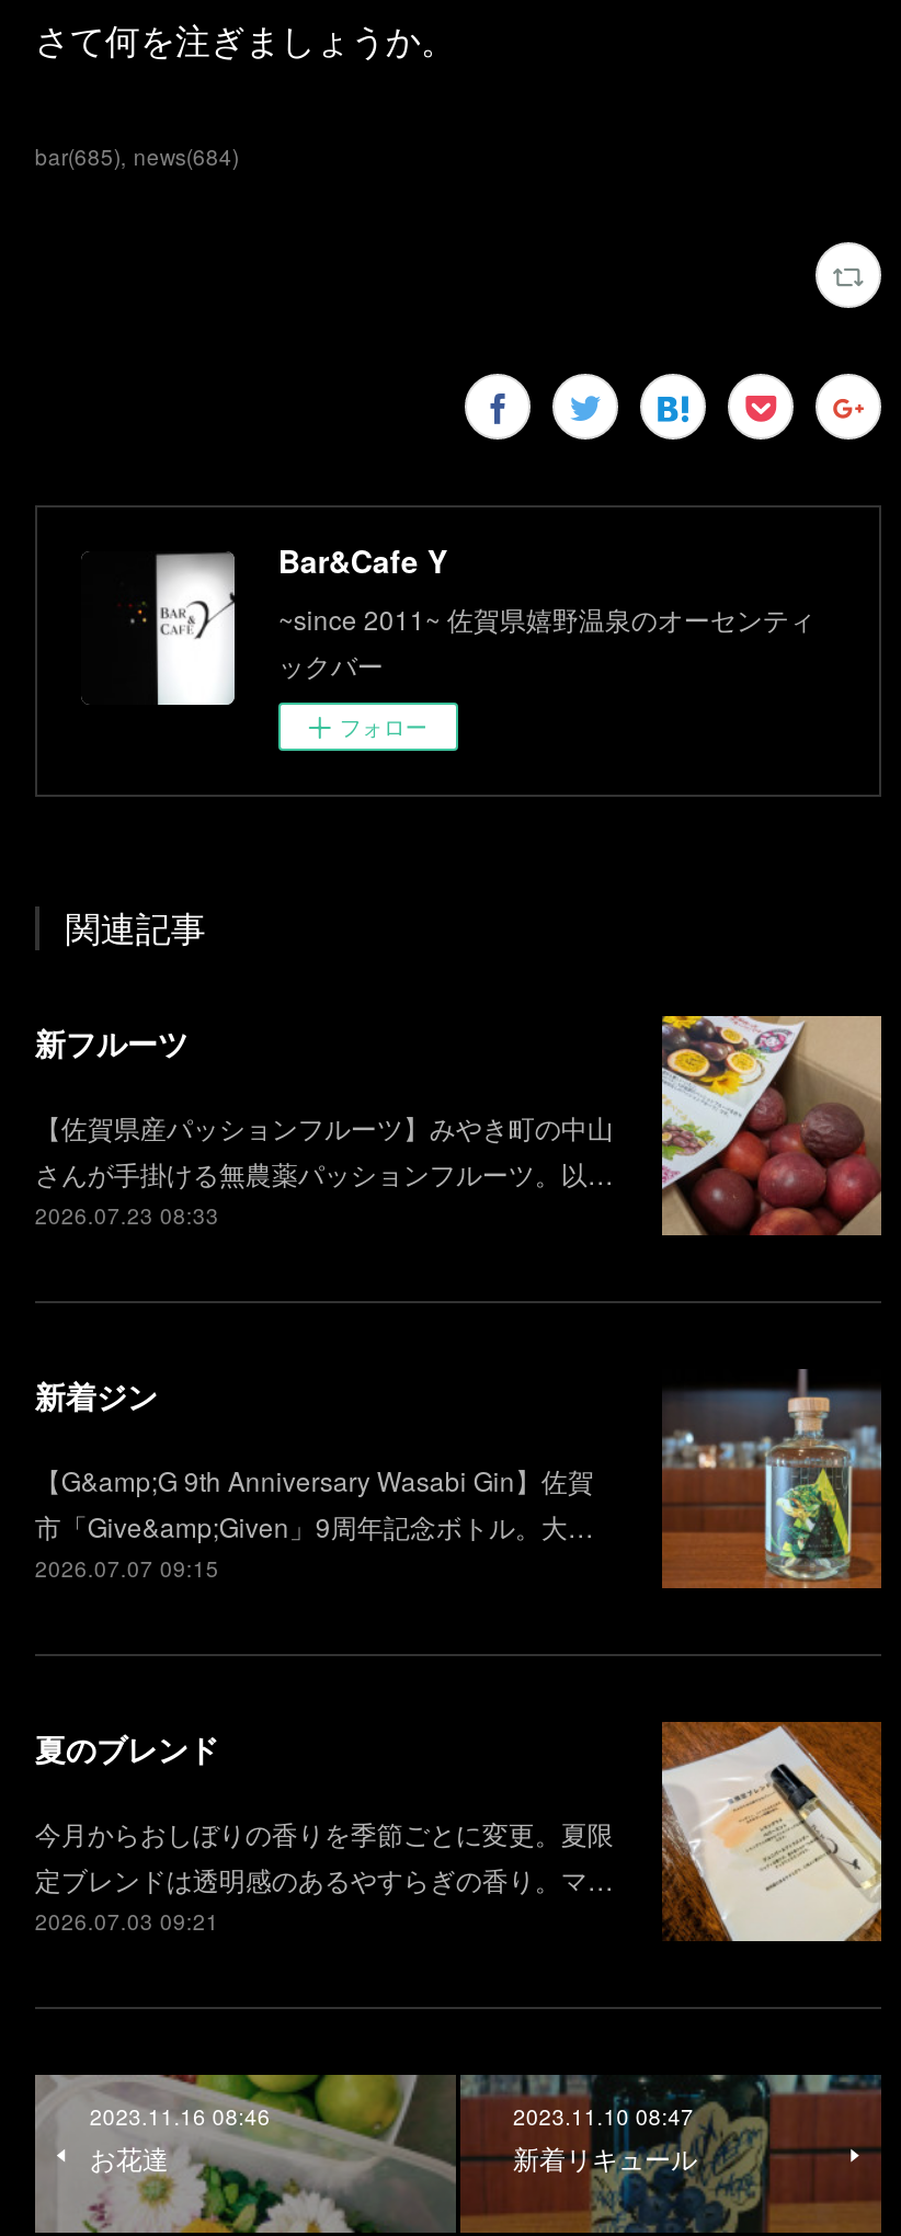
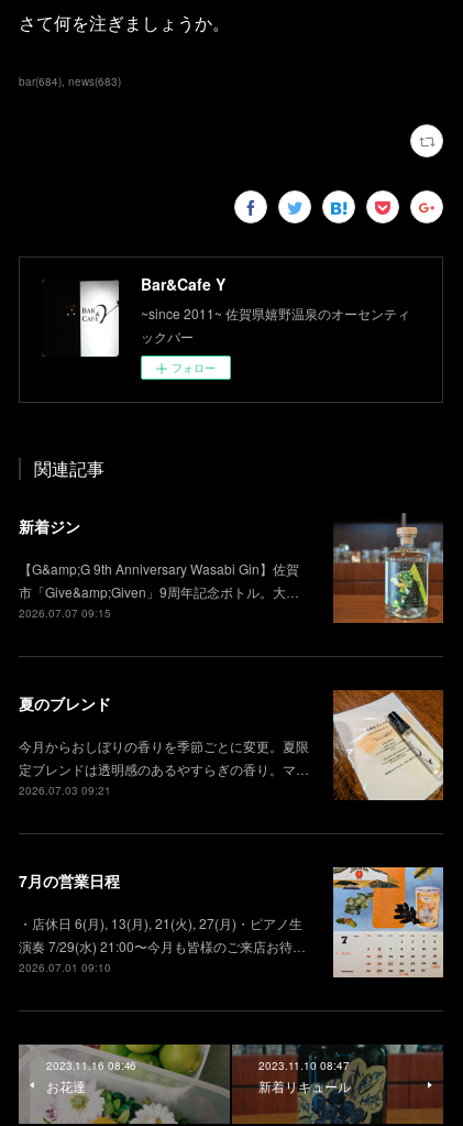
- bar(685) news(684)
+ bar(684) news(683)

- [image]
- 新フルーツ
- 【佐賀県産パッションフルーツ】みやき町の中山
- さんが手掛ける無農薬パッションフルーツ。以…
- 2026.07.23 08:33

moved up: [image] | 新着ジン | 【G&amp;G 9th Anniversary Wasabi Gin】佐賀 | ... | 定ブレンドは透明感のあるやすらぎの香り。マ… | 2026.07.03 09:21

+ [image]
+ 7月の営業日程
+ ・店休日 6(月), 13(月), 21(火), 27(月)・ピアノ生
+ 演奏 7/29(水) 21:00〜今月も皆様のご来店お待…
+ 2026.07.01 09:10
